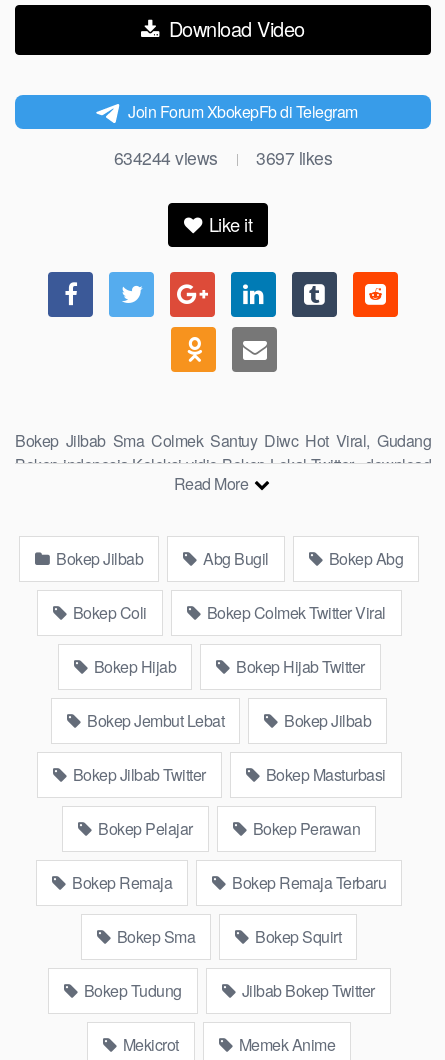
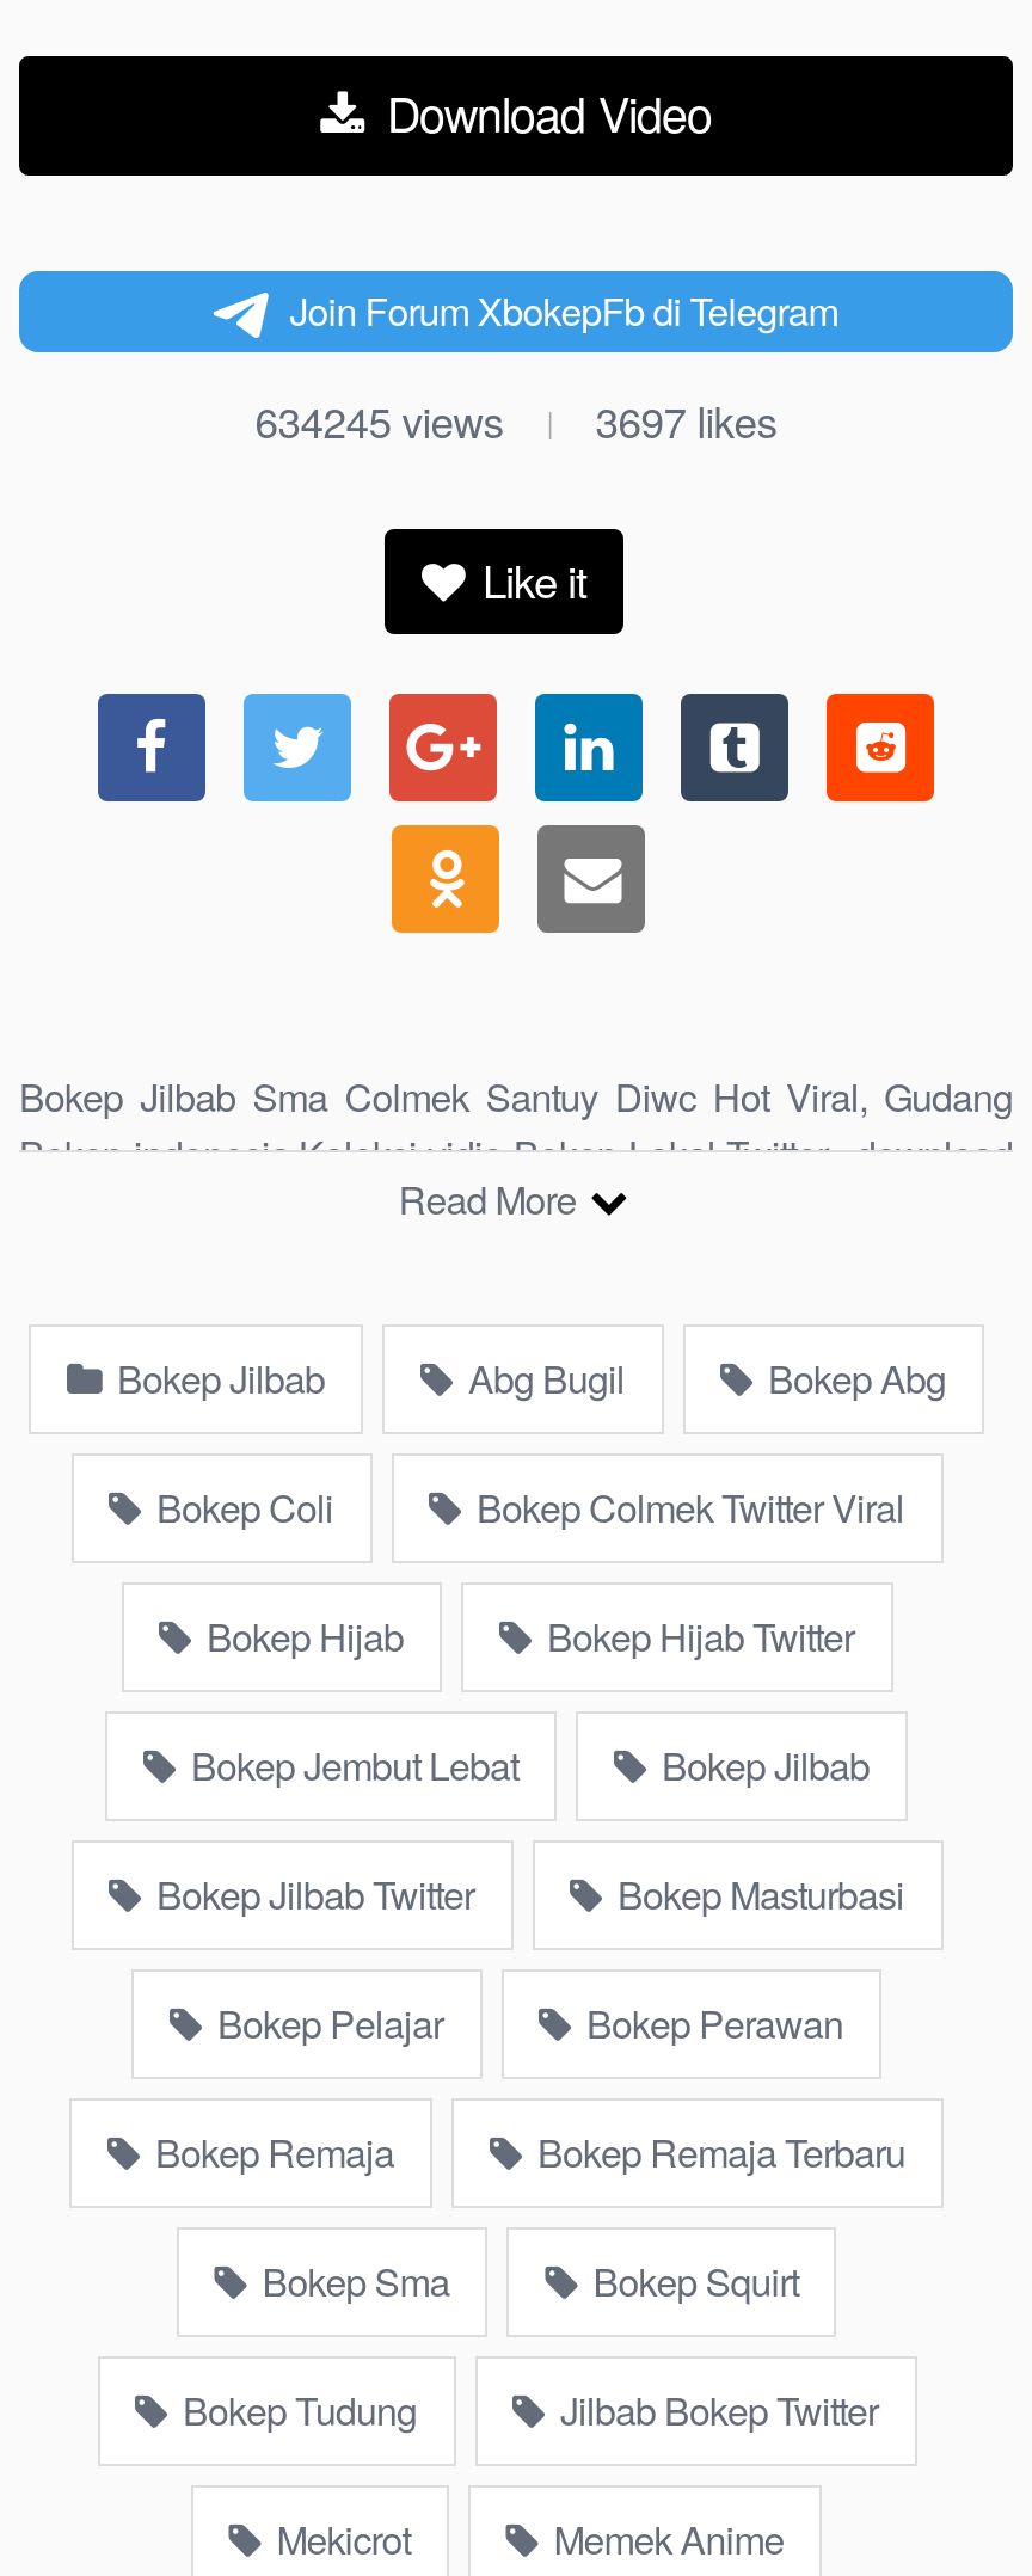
- 634244 views
+ 634245 views
